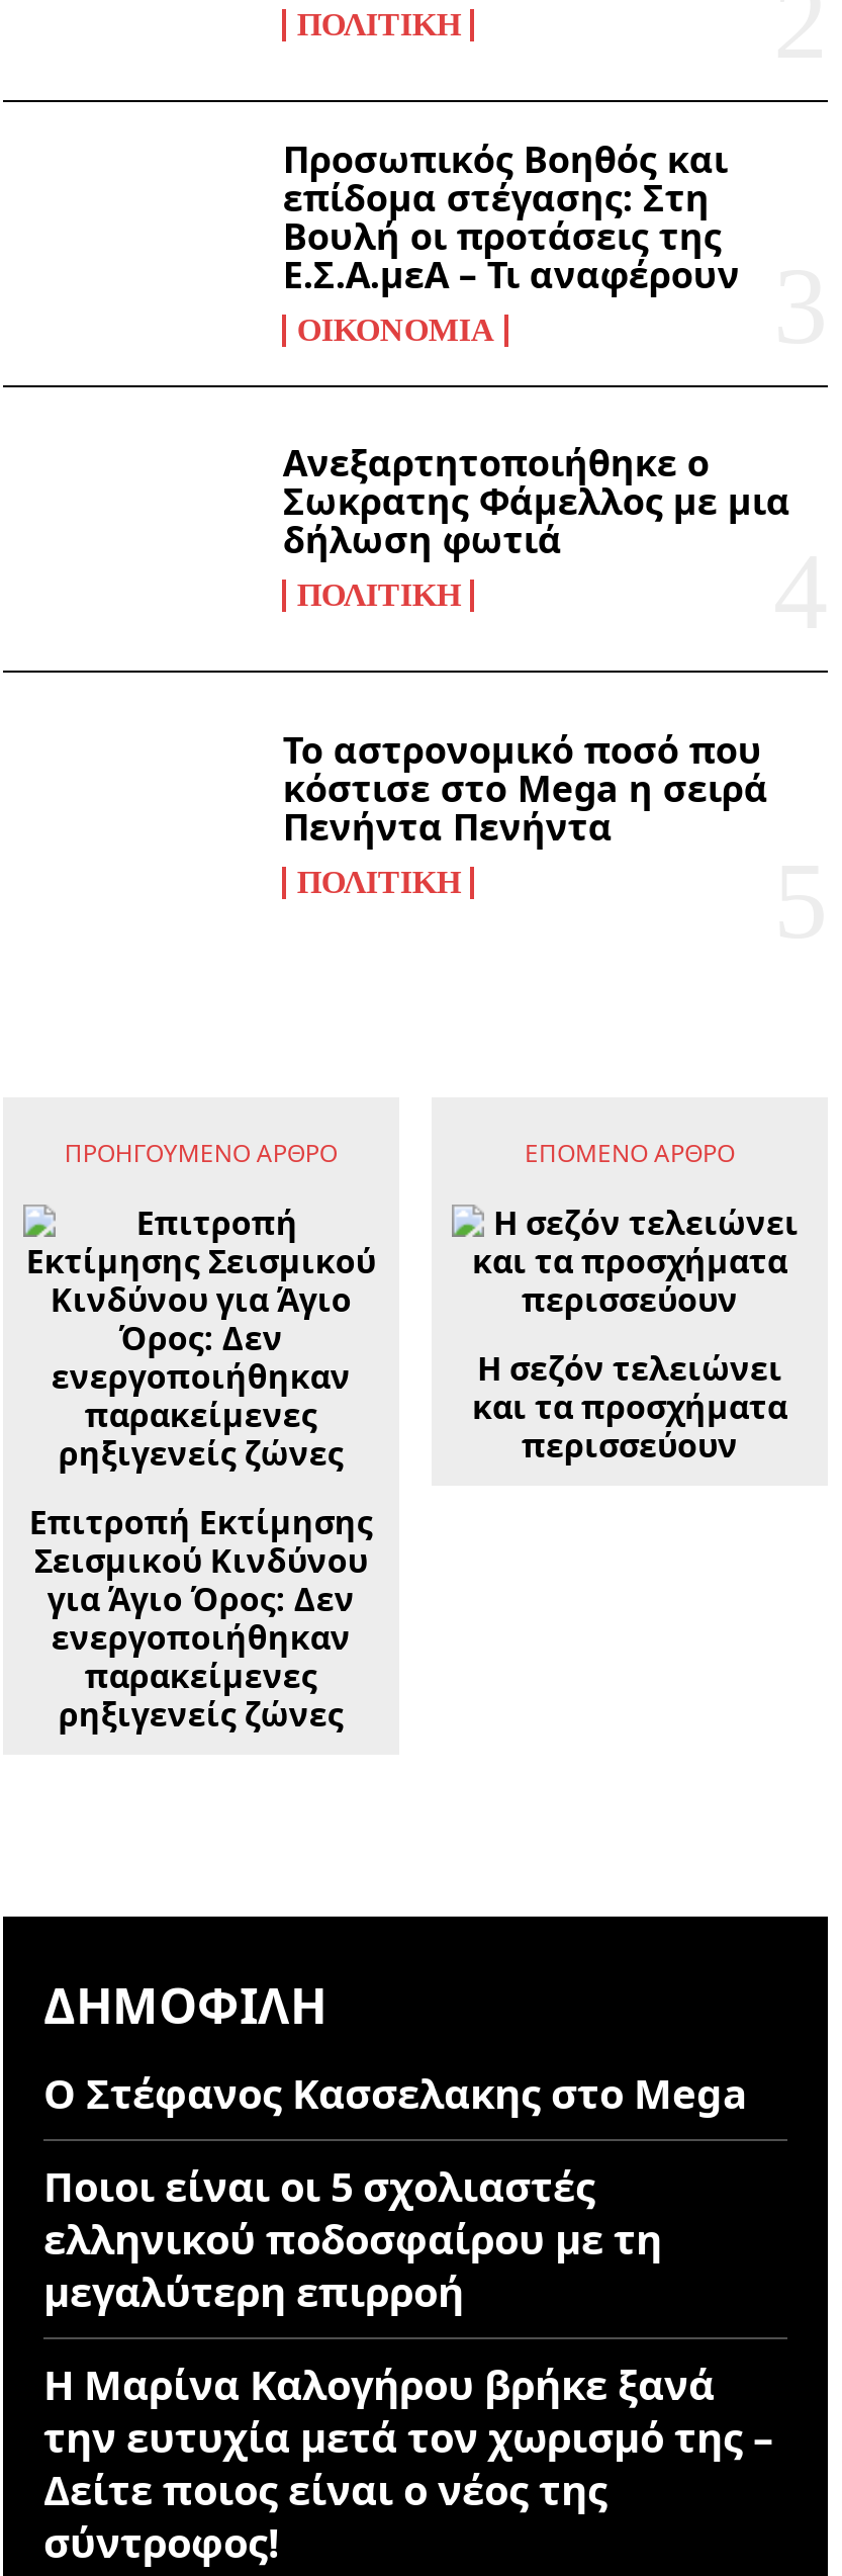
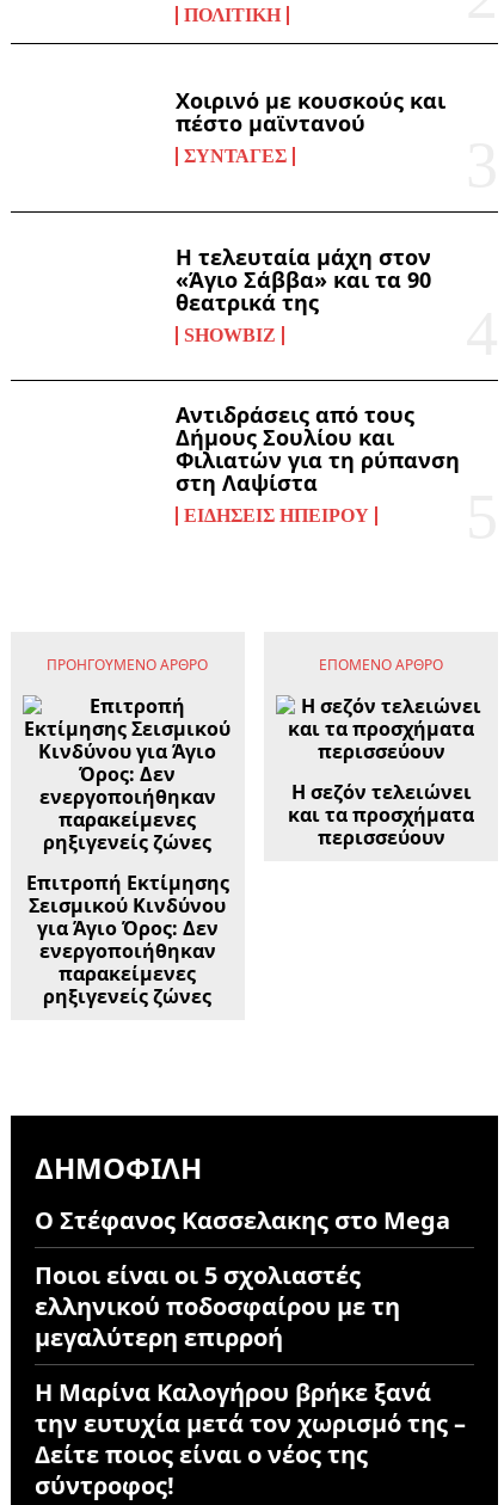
- Προσωπικός Βοηθός και
- επίδομα στέγασης: Στη
- Βουλή οι προτάσεις της
- Ε.Σ.Α.μεΑ – Τι αναφέρουν
- ΟΙΚΟΝΟΜΊΑ
+ Χοιρινό με κουσκούς και
+ πέστο μαϊντανού
+ ΣΥΝΤΑΓΈΣ

- Ανεξαρτητοποιήθηκε ο
- Σωκρατης Φάμελλος με μια
- δήλωση φωτιά
- ΠΟΛΙΤΙΚΉ
+ Η τελευταία μάχη στον
+ «Άγιο Σάββα» και τα 90
+ θεατρικά της
+ SHOWBIZ

- Το αστρονομικό ποσό που
- κόστισε στο Mega η σειρά
- Πενήντα Πενήντα
- ΠΟΛΙΤΙΚΉ
+ Αντιδράσεις από τους
+ Δήμους Σουλίου και
+ Φιλιατών για τη ρύπανση
+ στη Λαψίστα
+ ΕΙΔΉΣΕΙΣ ΗΠΕΊΡΟΥ
